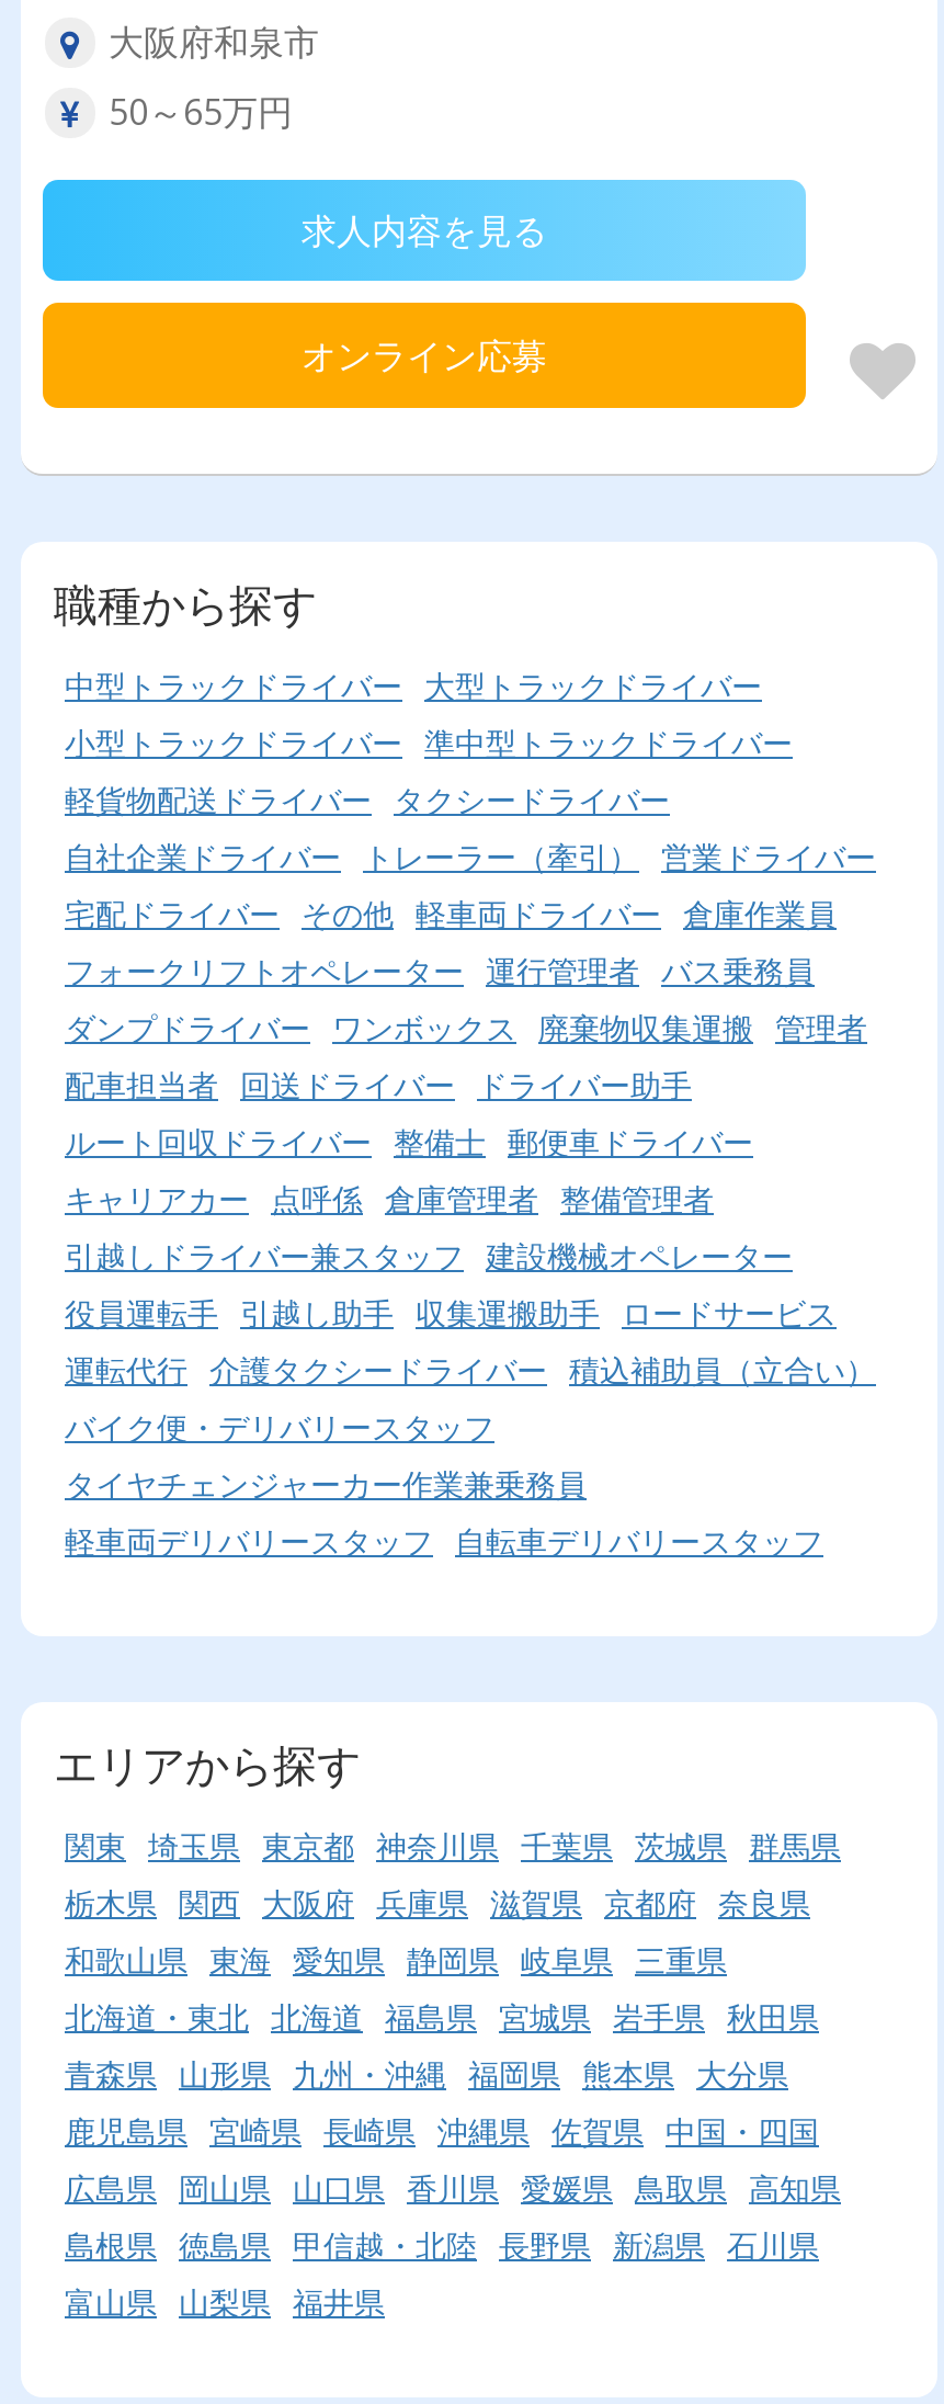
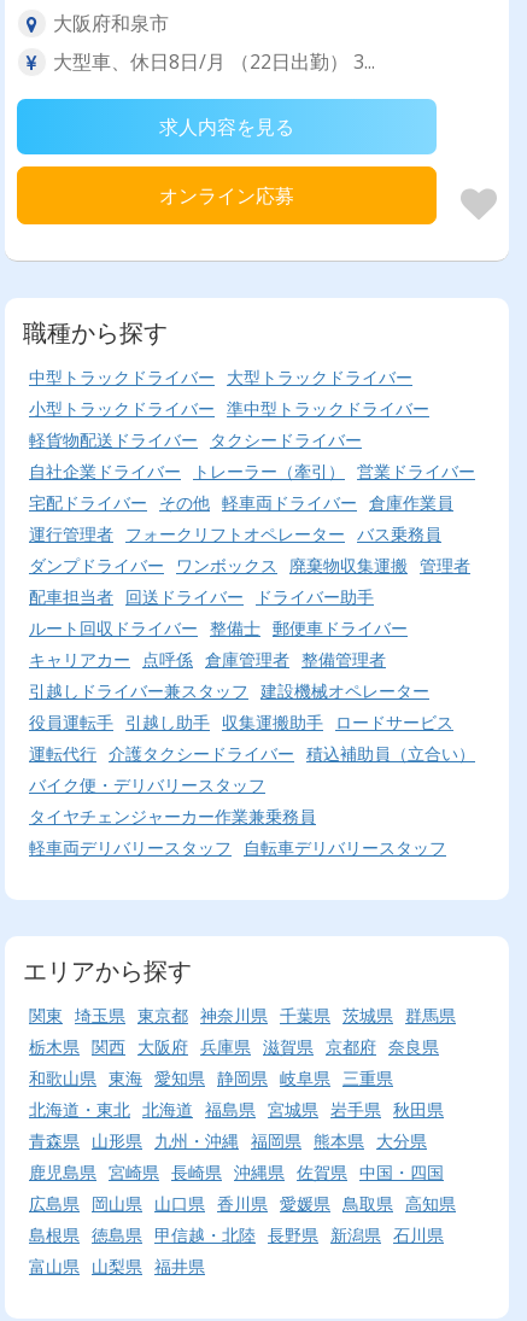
- 50～65万円
+ 大型車、休日8日/月 （22日出勤） 3...

- フォークリフトオペレーター 運行管理者 バス乗務員
+ 運行管理者 フォークリフトオペレーター バス乗務員
